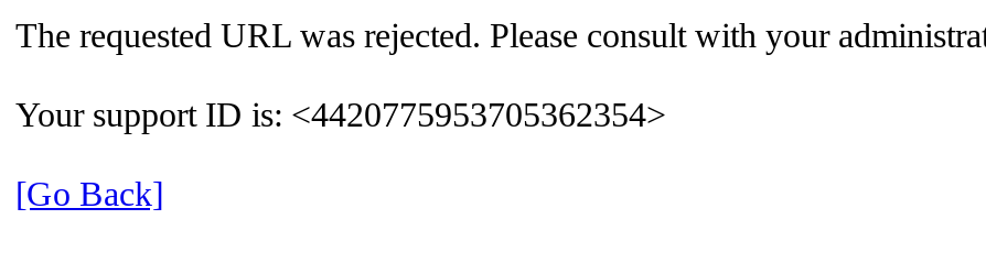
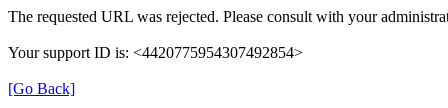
- Your support ID is: <4420775953705362354>
+ Your support ID is: <4420775954307492854>
